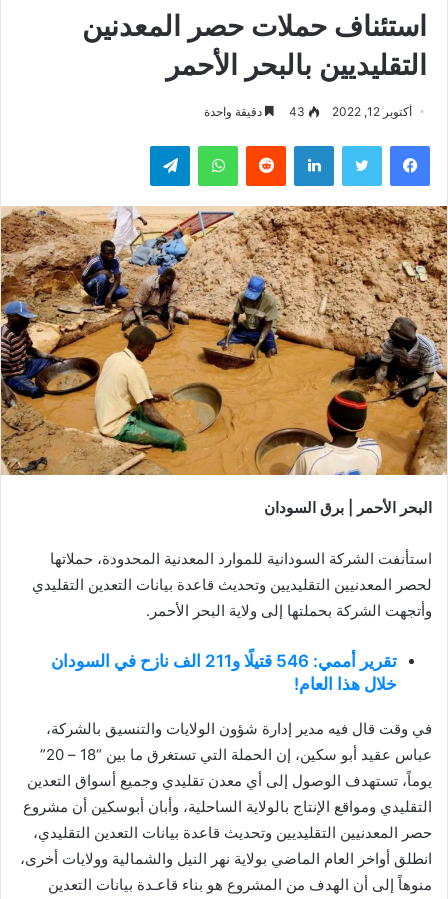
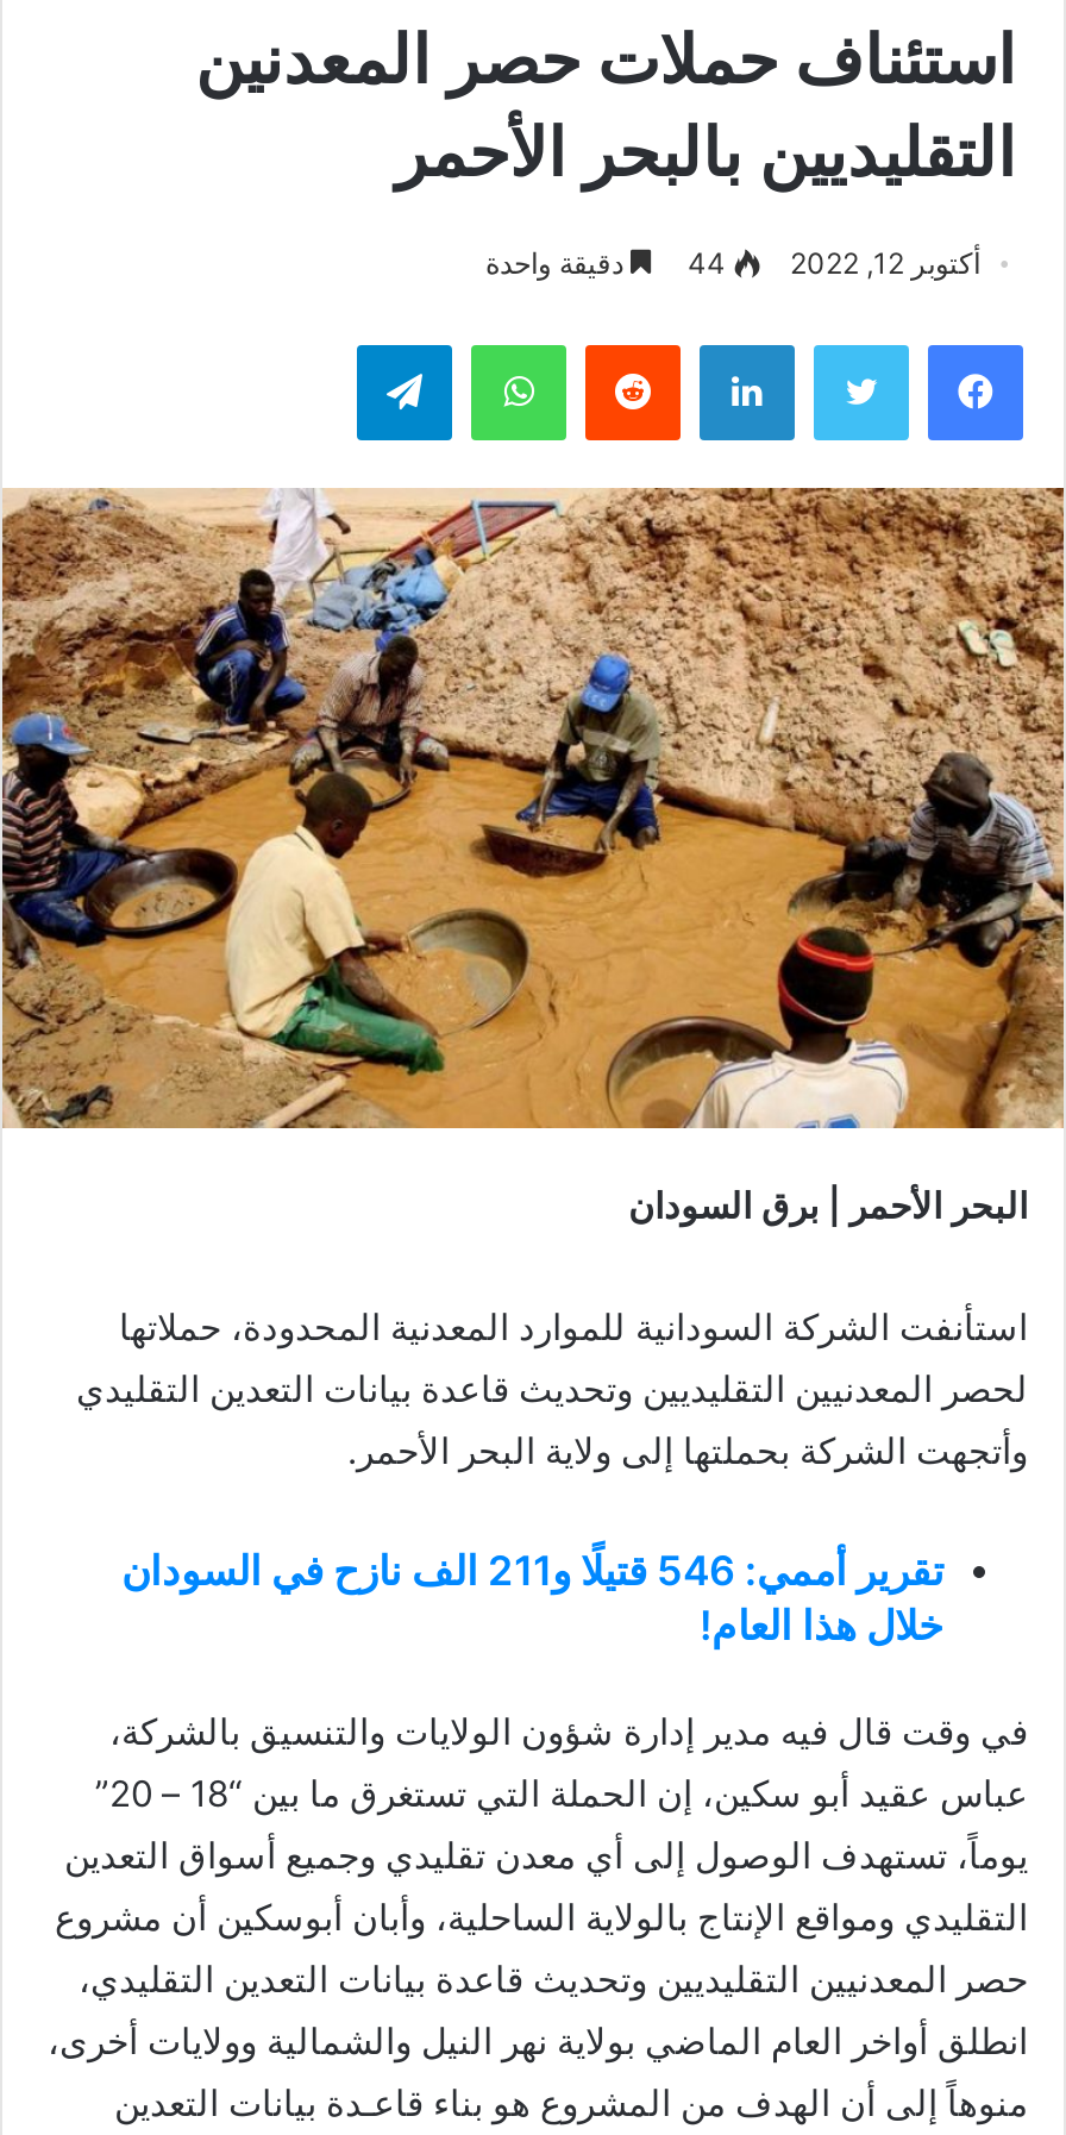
- 43 دقيقة واحدة
+ 44 دقيقة واحدة
